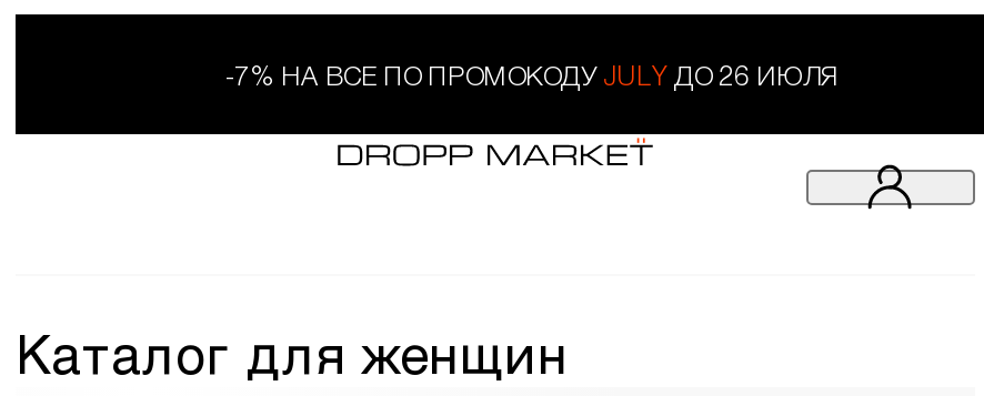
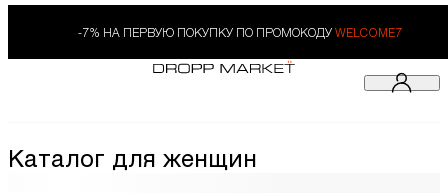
- -7% НА ВСЕ ПО ПРОМОКОДУ JULY ДО 26 ИЮЛЯ
+ -7% НА ПЕРВУЮ ПОКУПКУ ПО ПРОМОКОДУ WELCOME7
